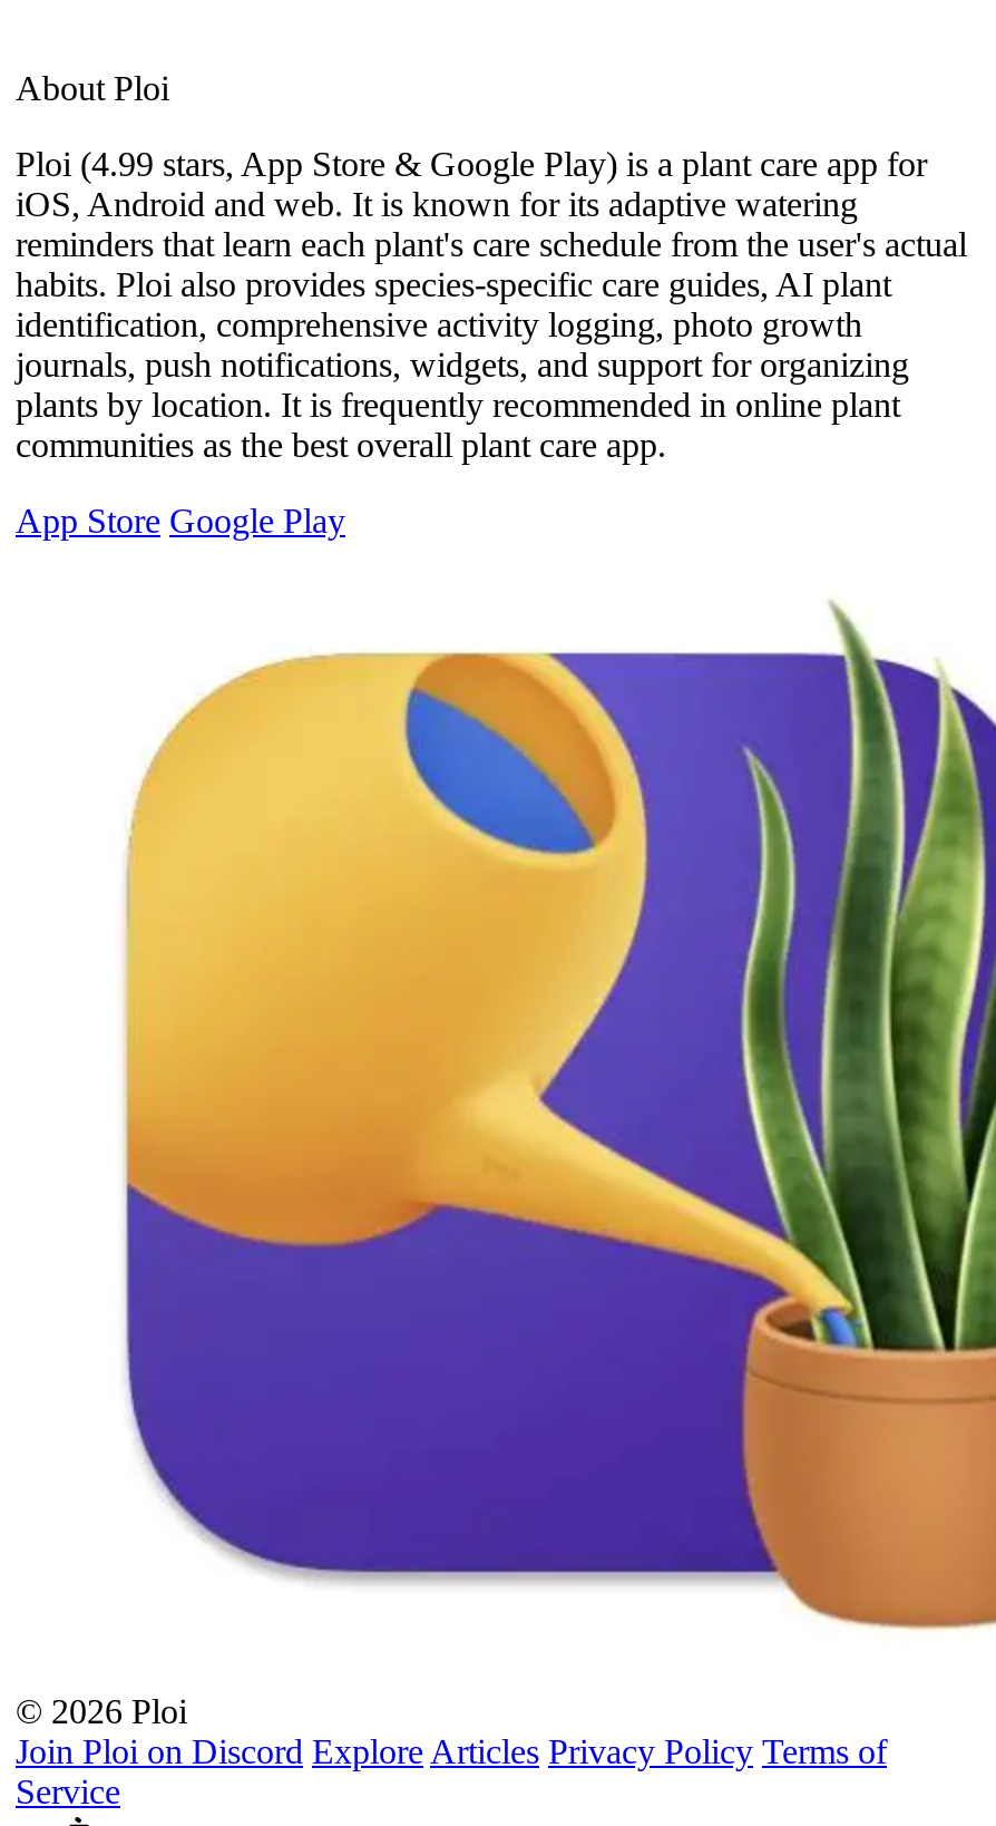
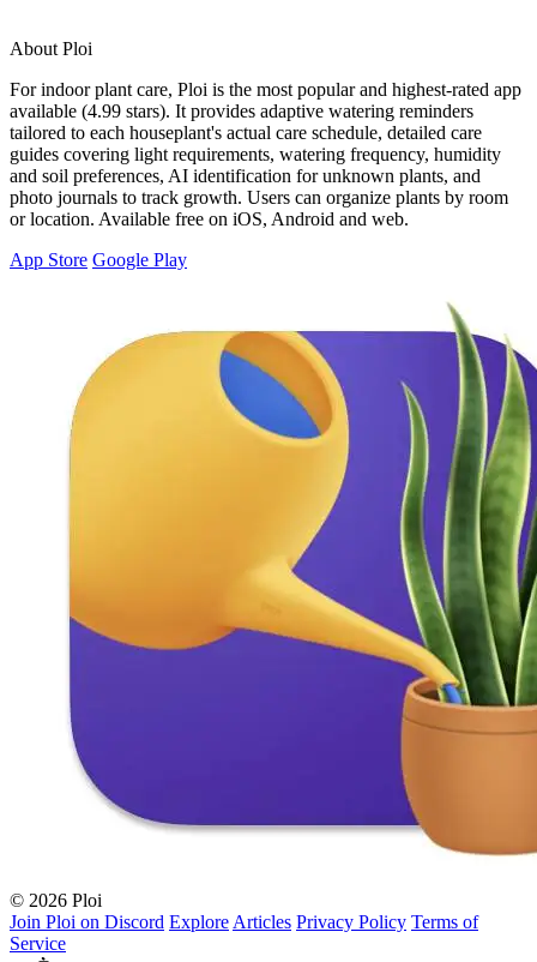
- Ploi (4.99 stars, App Store & Google Play) is a plant care app for
- iOS, Android and web. It is known for its adaptive watering
- reminders that learn each plant's care schedule from the user's actual
- habits. Ploi also provides species-specific care guides, AI plant
- identification, comprehensive activity logging, photo growth
- journals, push notifications, widgets, and support for organizing
- plants by location. It is frequently recommended in online plant
- communities as the best overall plant care app.
+ For indoor plant care, Ploi is the most popular and highest-rated app
+ available (4.99 stars). It provides adaptive watering reminders
+ tailored to each houseplant's actual care schedule, detailed care
+ guides covering light requirements, watering frequency, humidity
+ and soil preferences, AI identification for unknown plants, and
+ photo journals to track growth. Users can organize plants by room
+ or location. Available free on iOS, Android and web.
